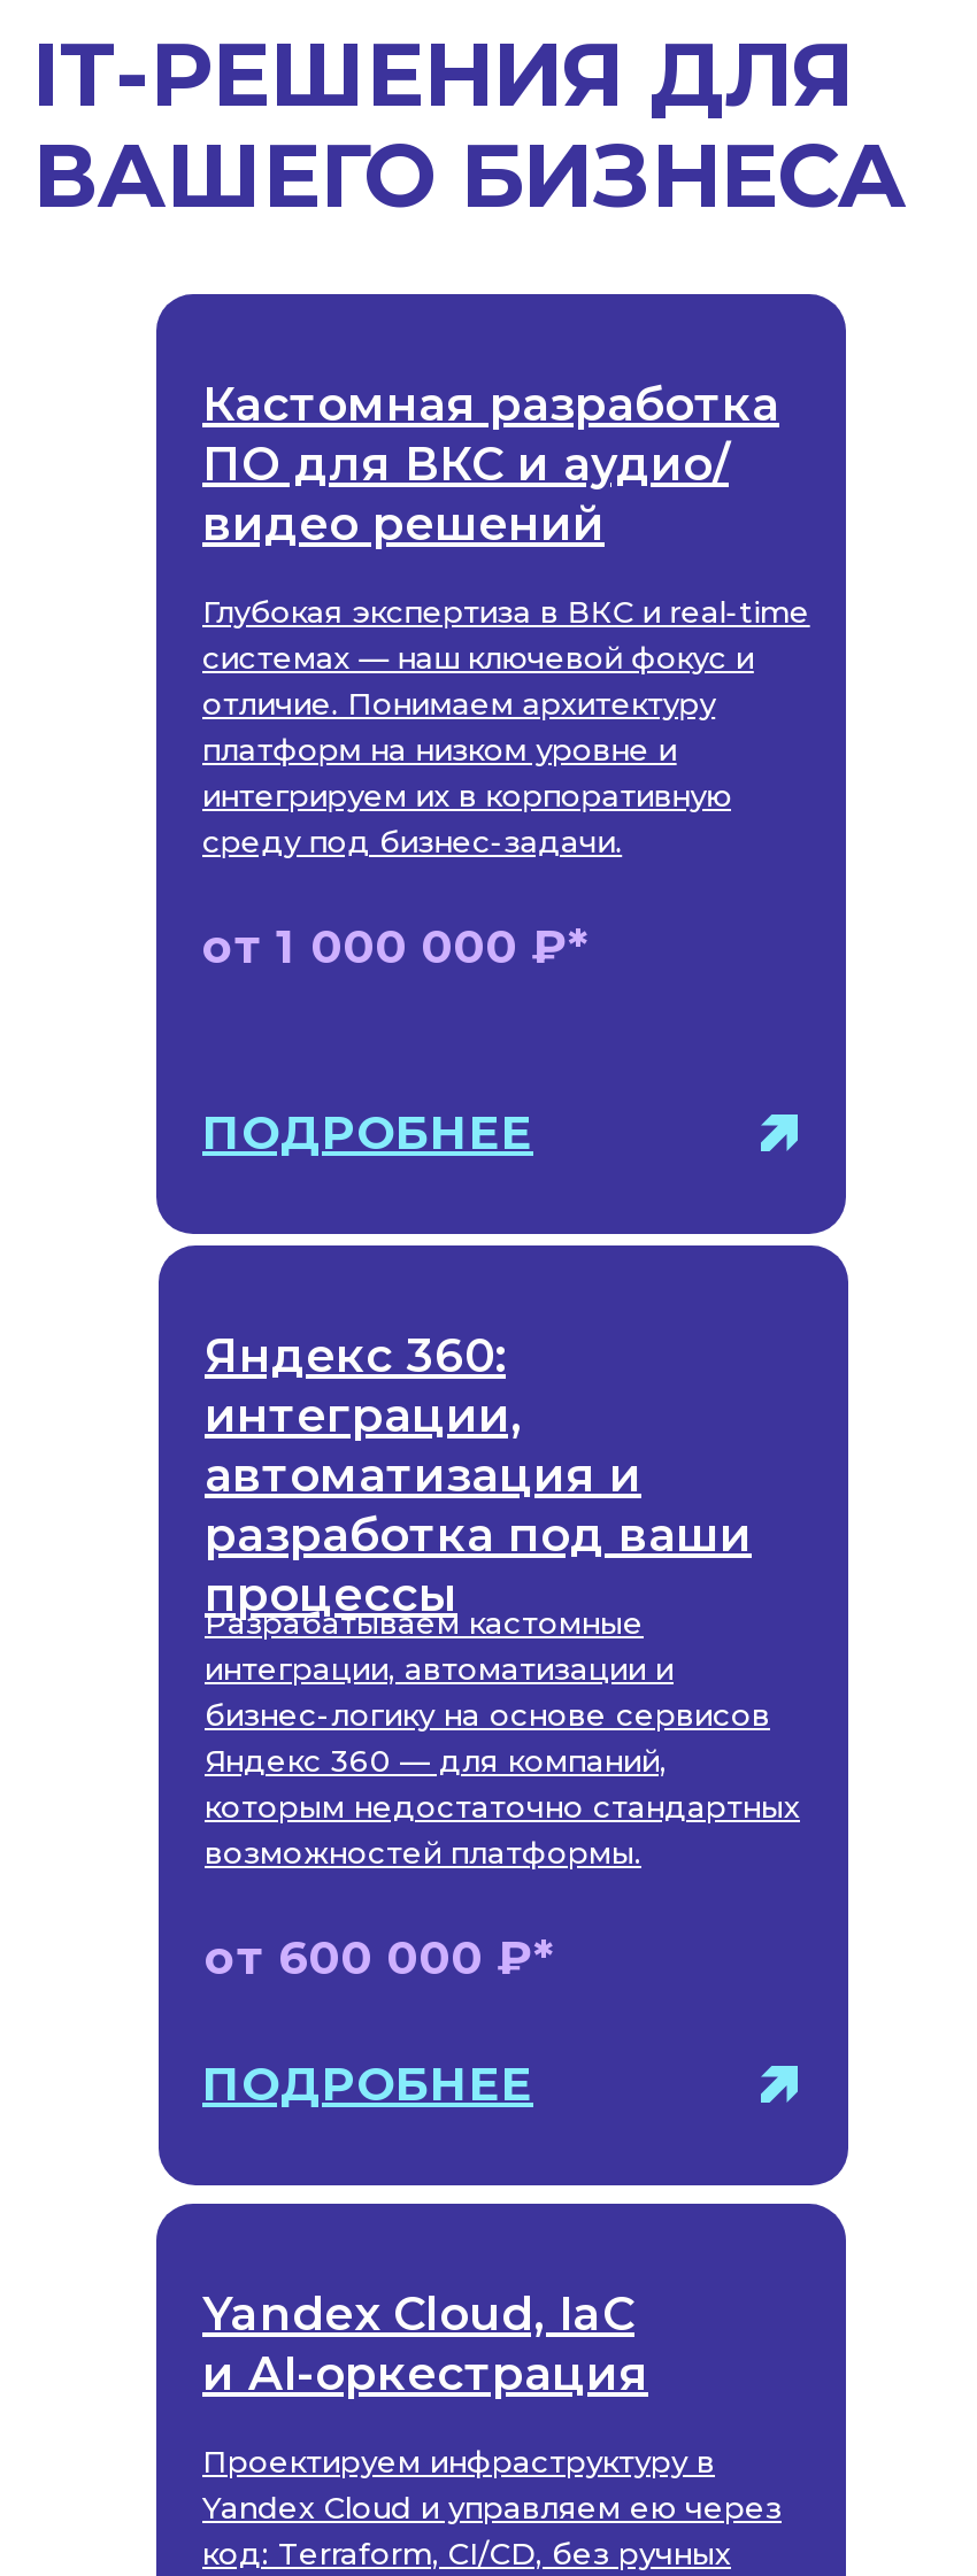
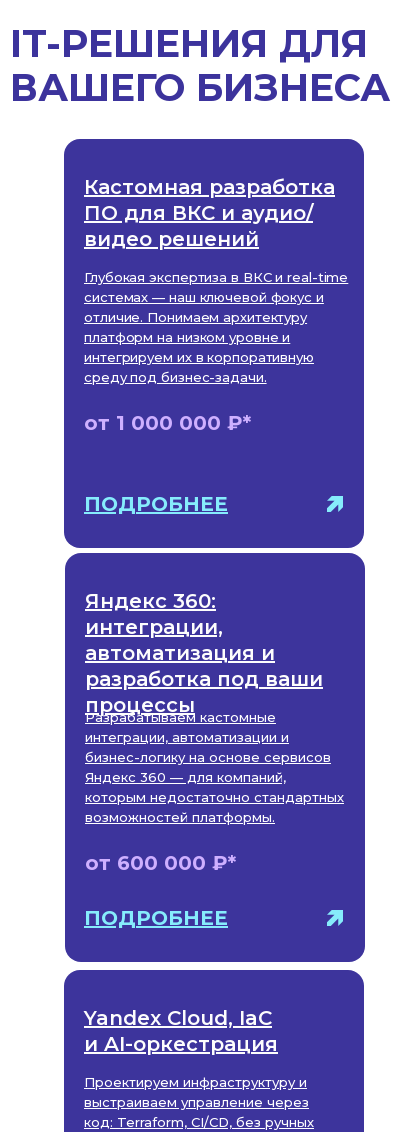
- Проектируем инфраструктуру в
- Yandex Cloud и управляем ею через
+ Проектируем инфраструктуру и
+ выстраиваем управление через
